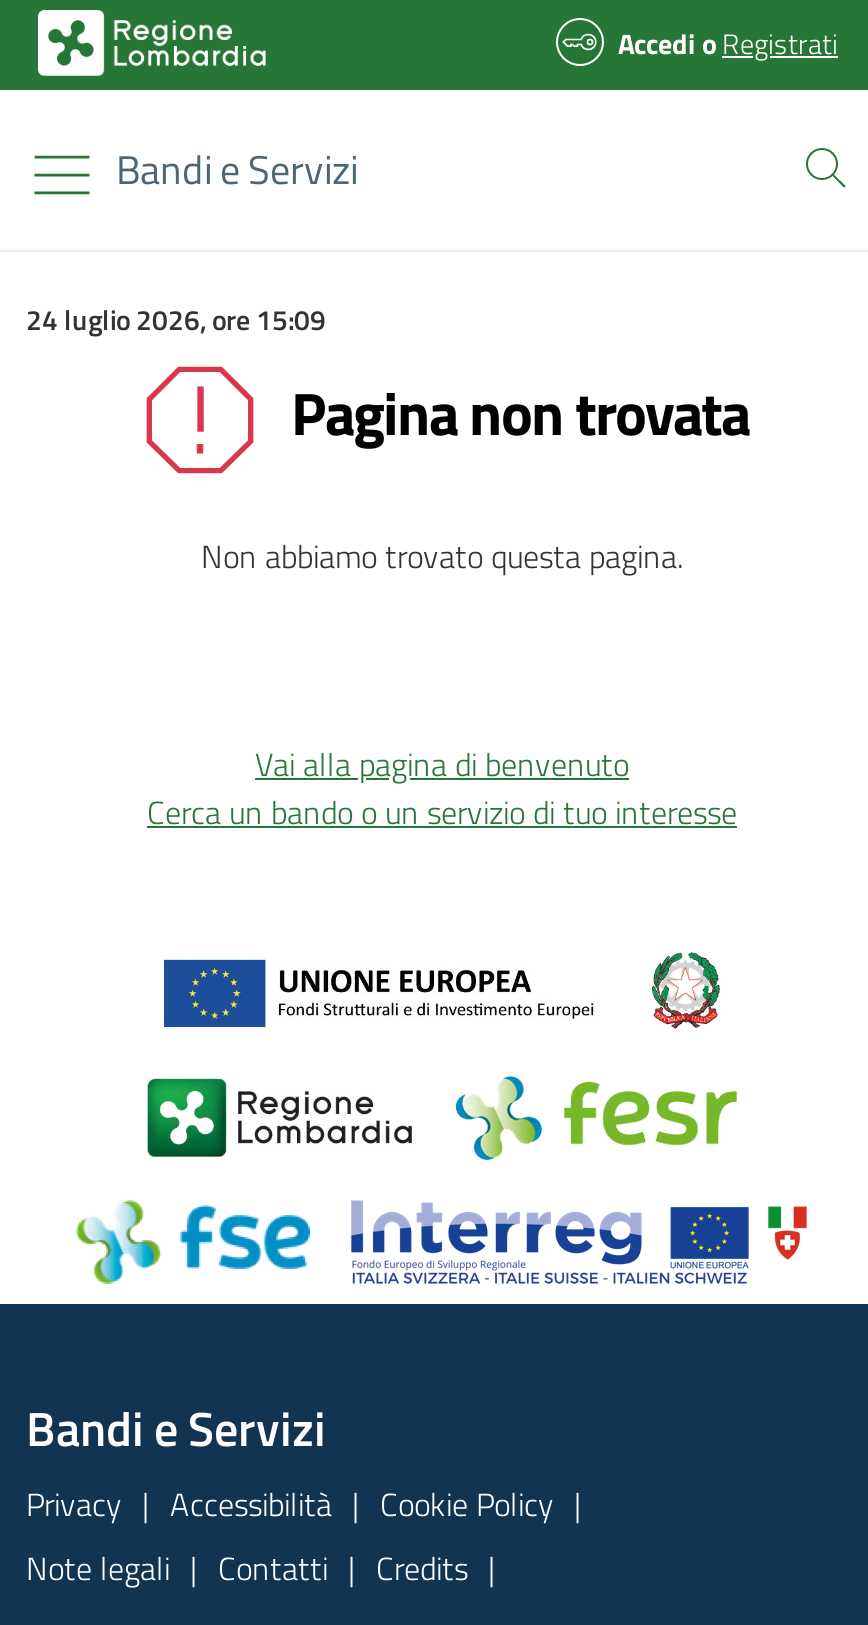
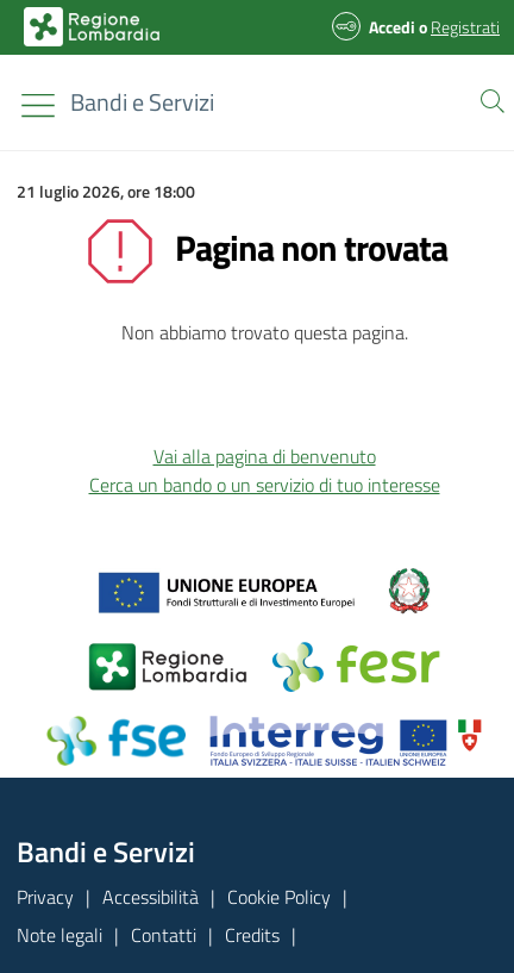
- 24 luglio 2026, ore 15:09
+ 21 luglio 2026, ore 18:00
